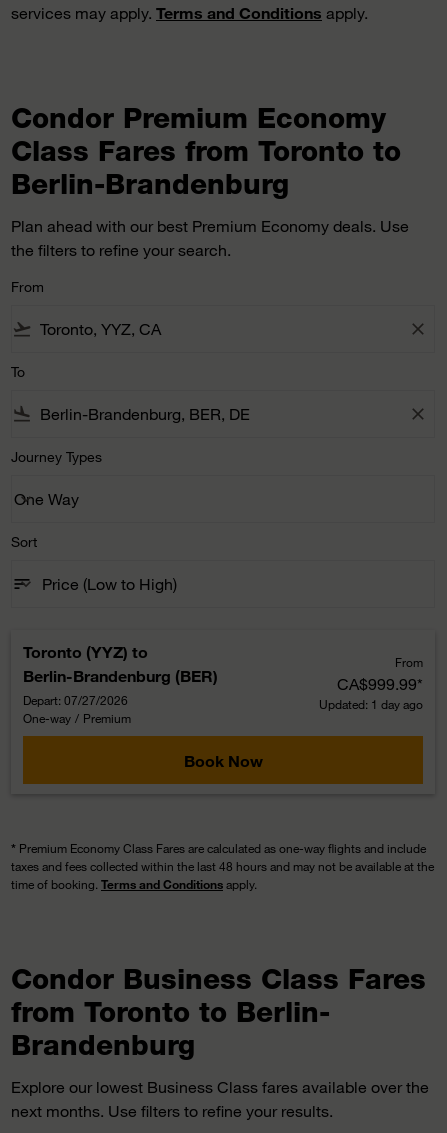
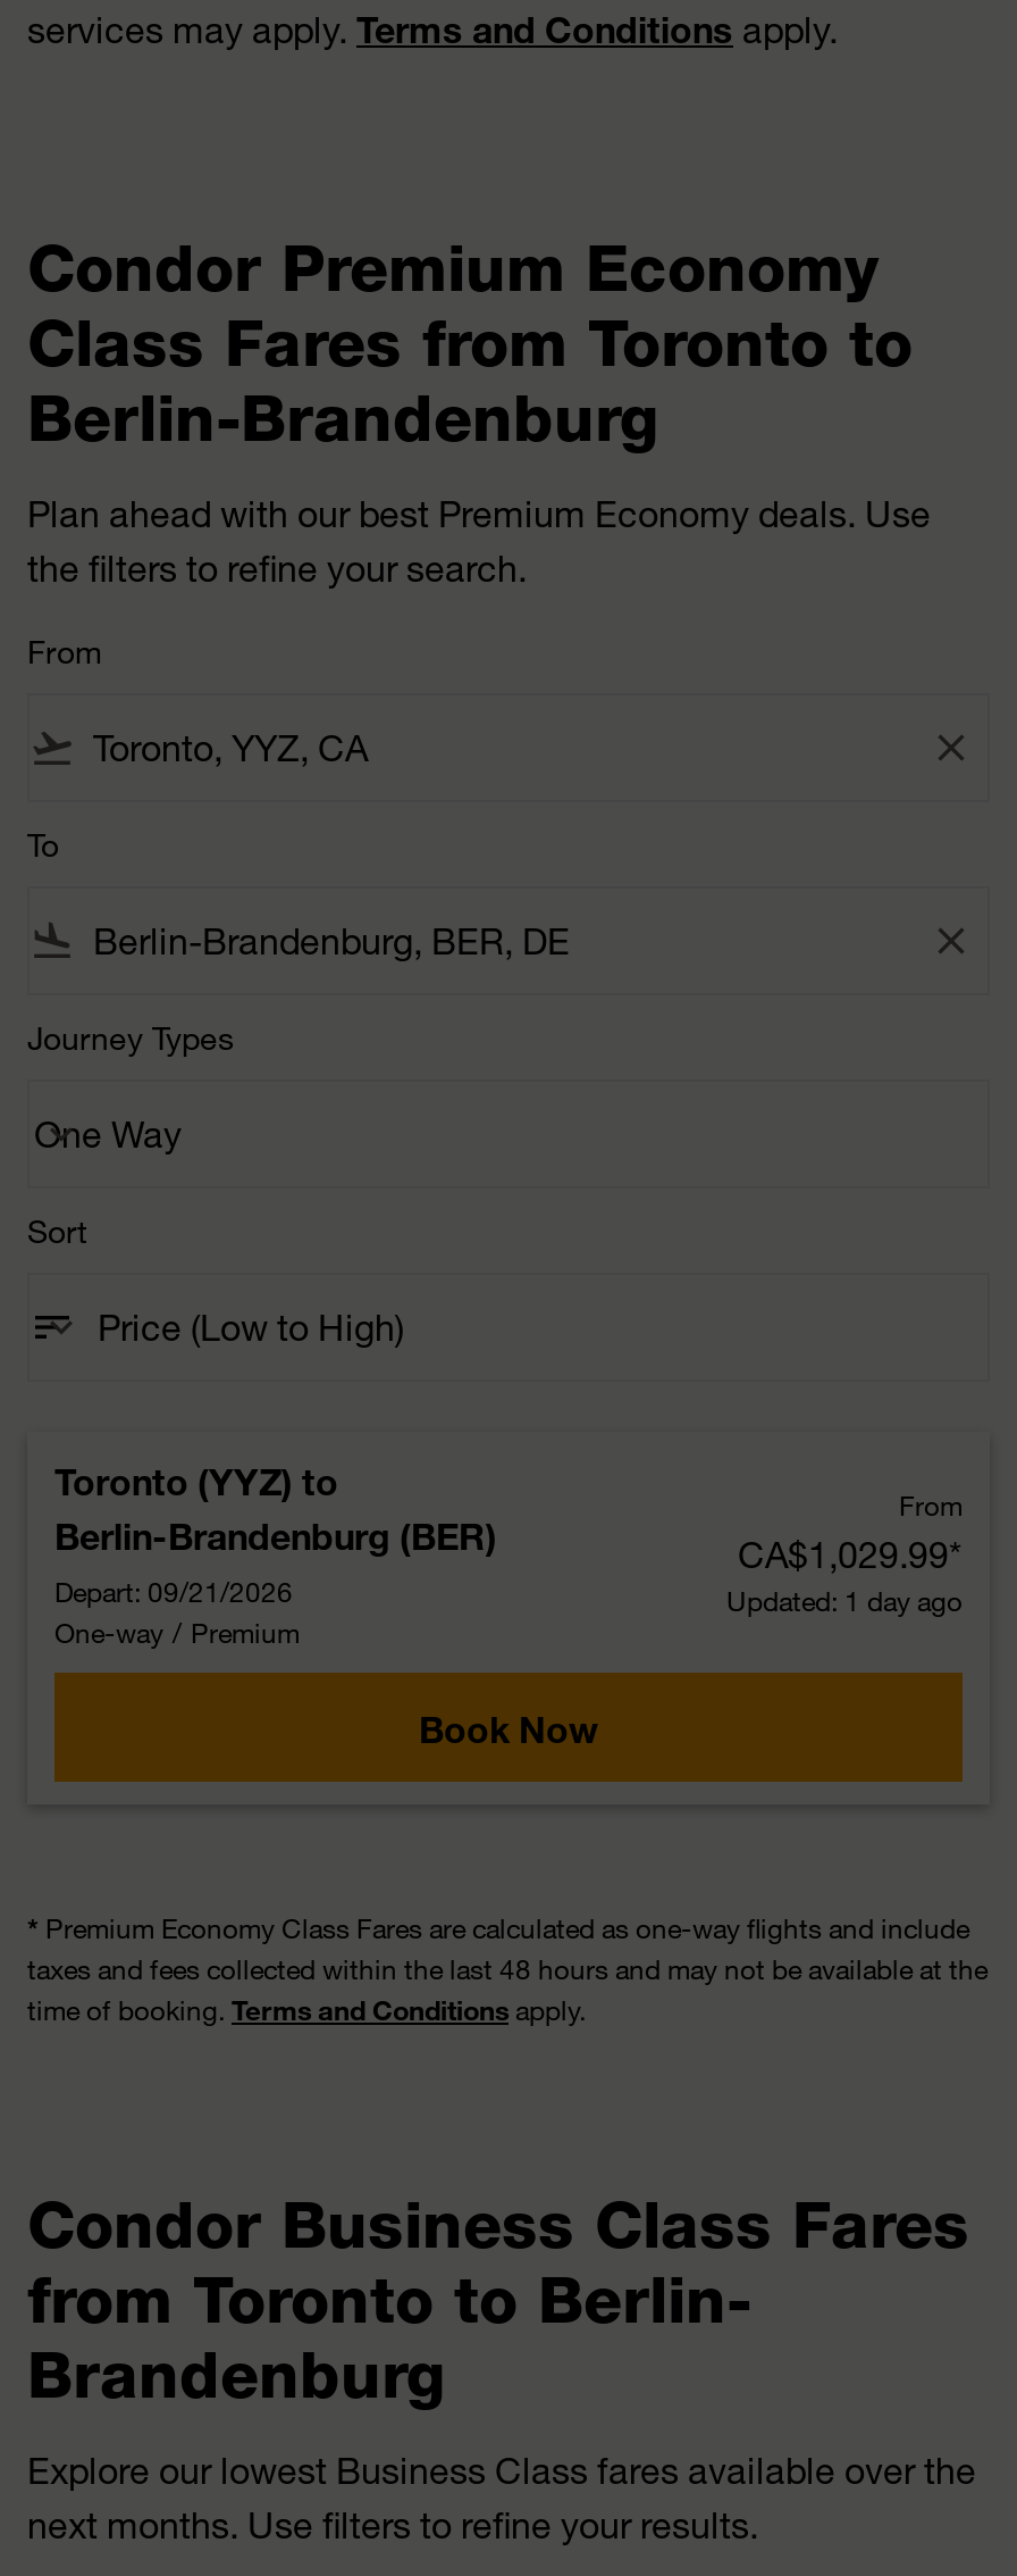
- CA$999.99*
+ CA$1,029.99*

- Depart: 07/27/2026
+ Depart: 09/21/2026
